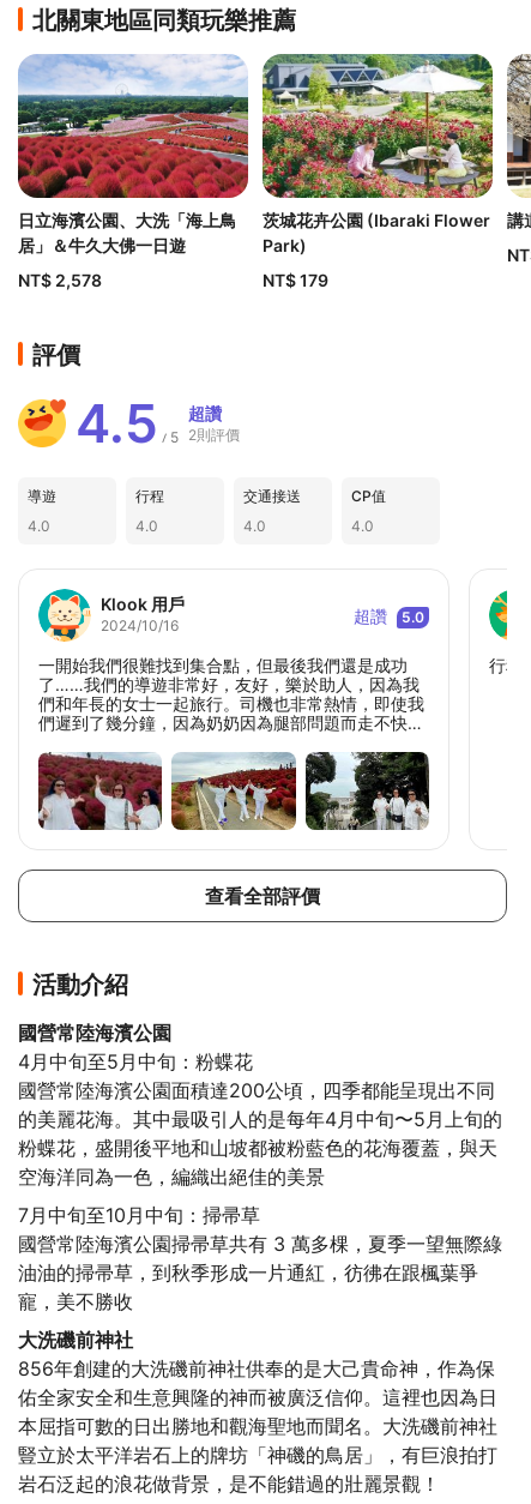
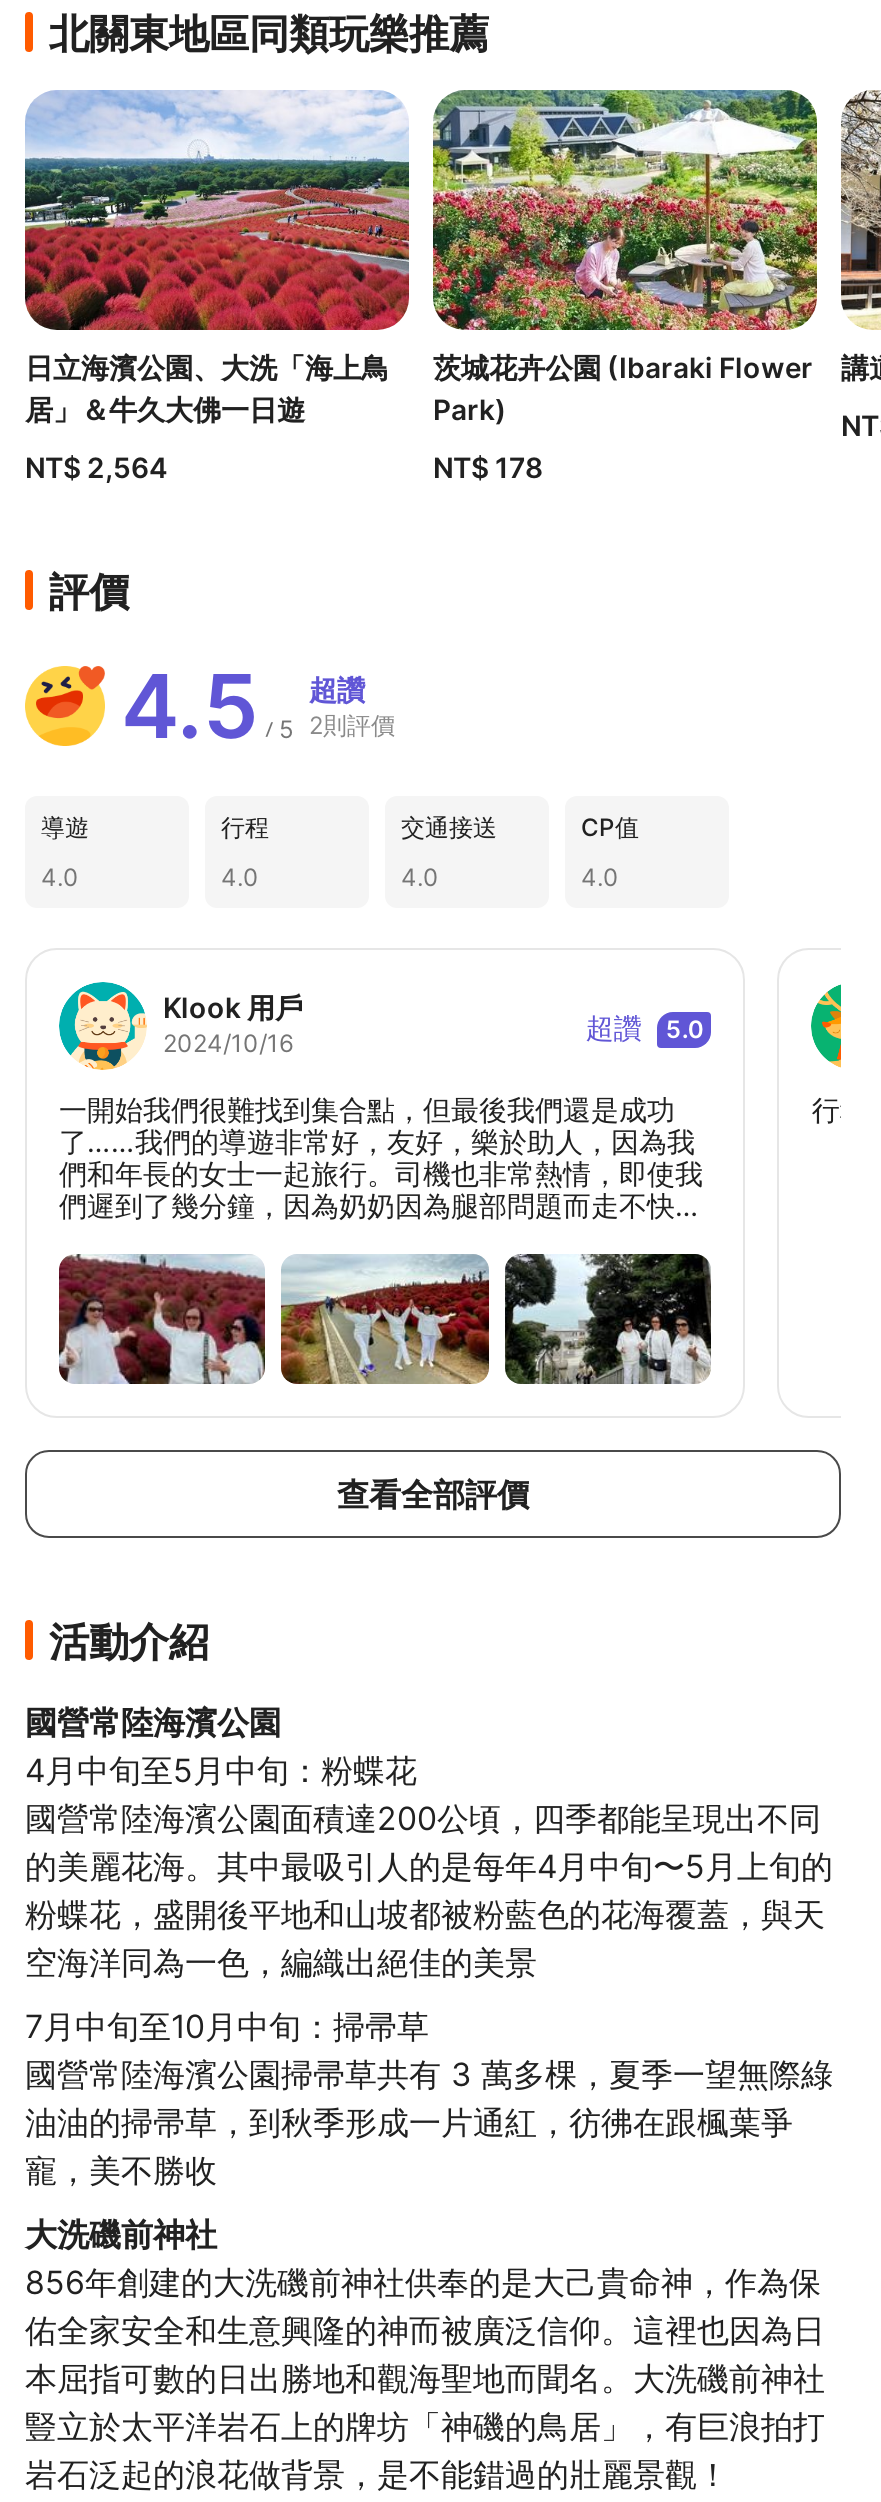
- NT$ 2,578
+ NT$ 2,564

- NT$ 179
+ NT$ 178
